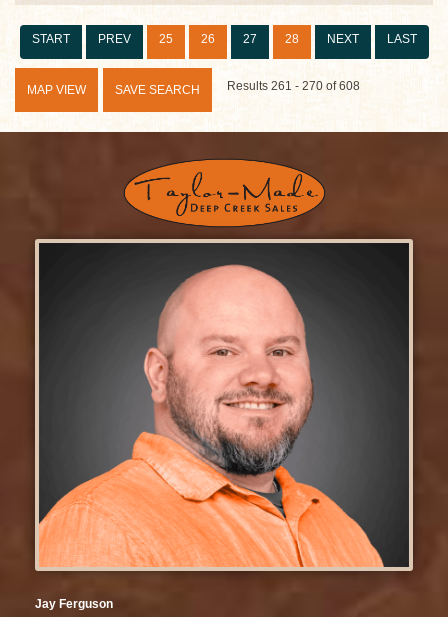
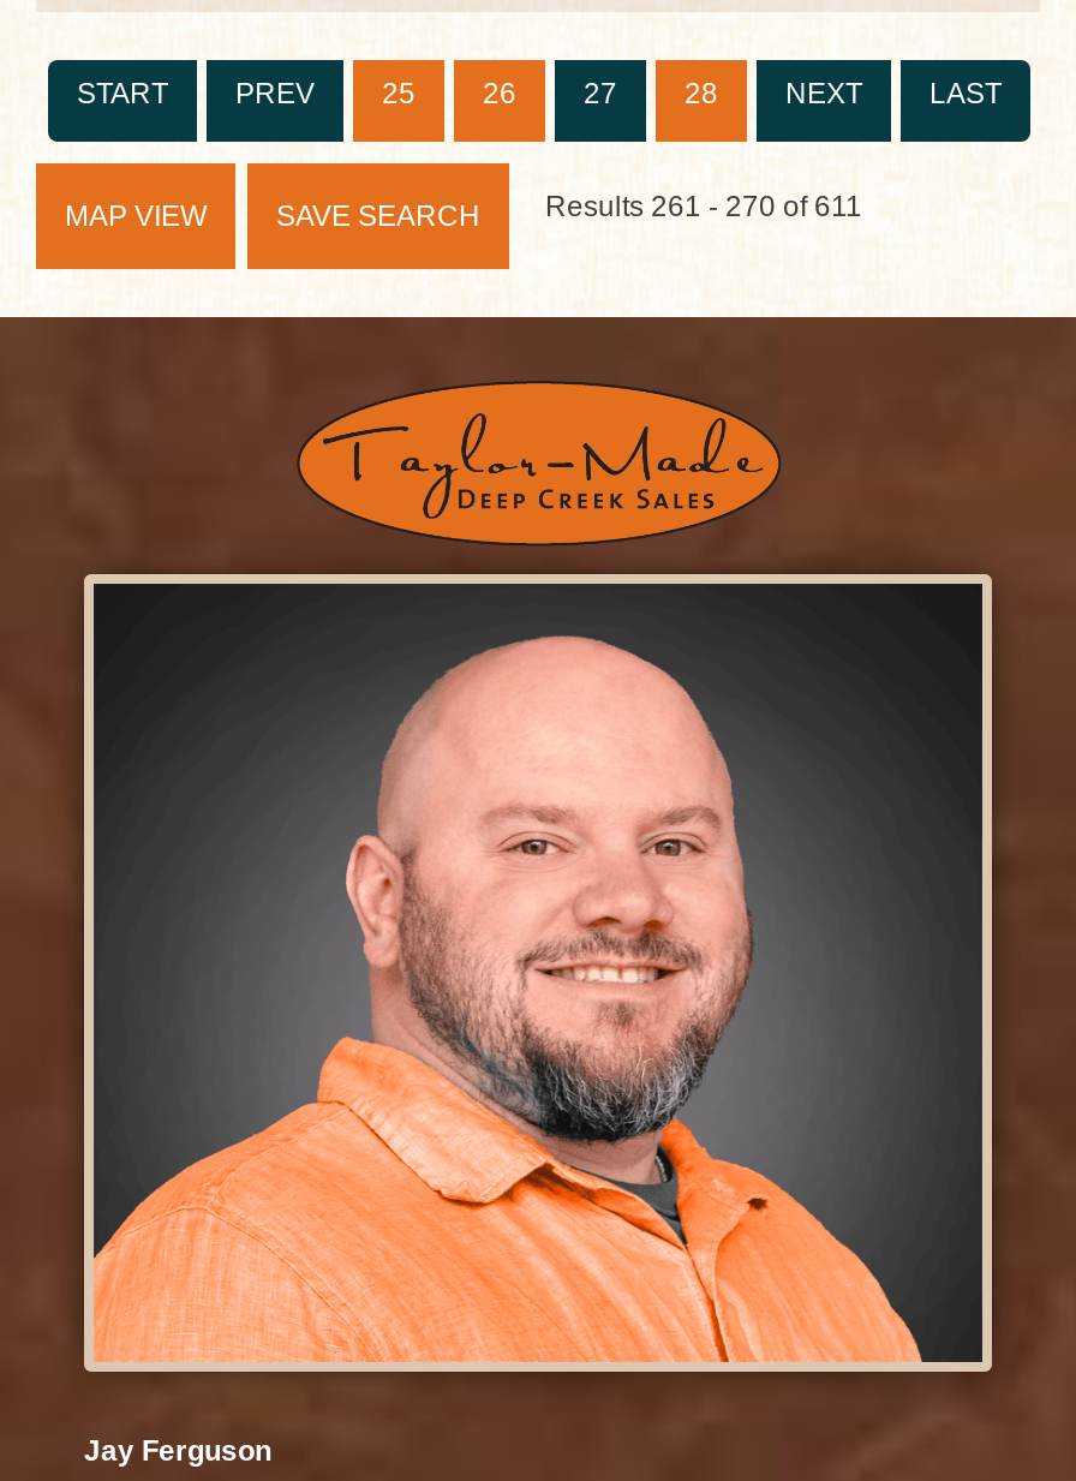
- SAVE SEARCH Results 261 - 270 of 608
+ SAVE SEARCH Results 261 - 270 of 611
